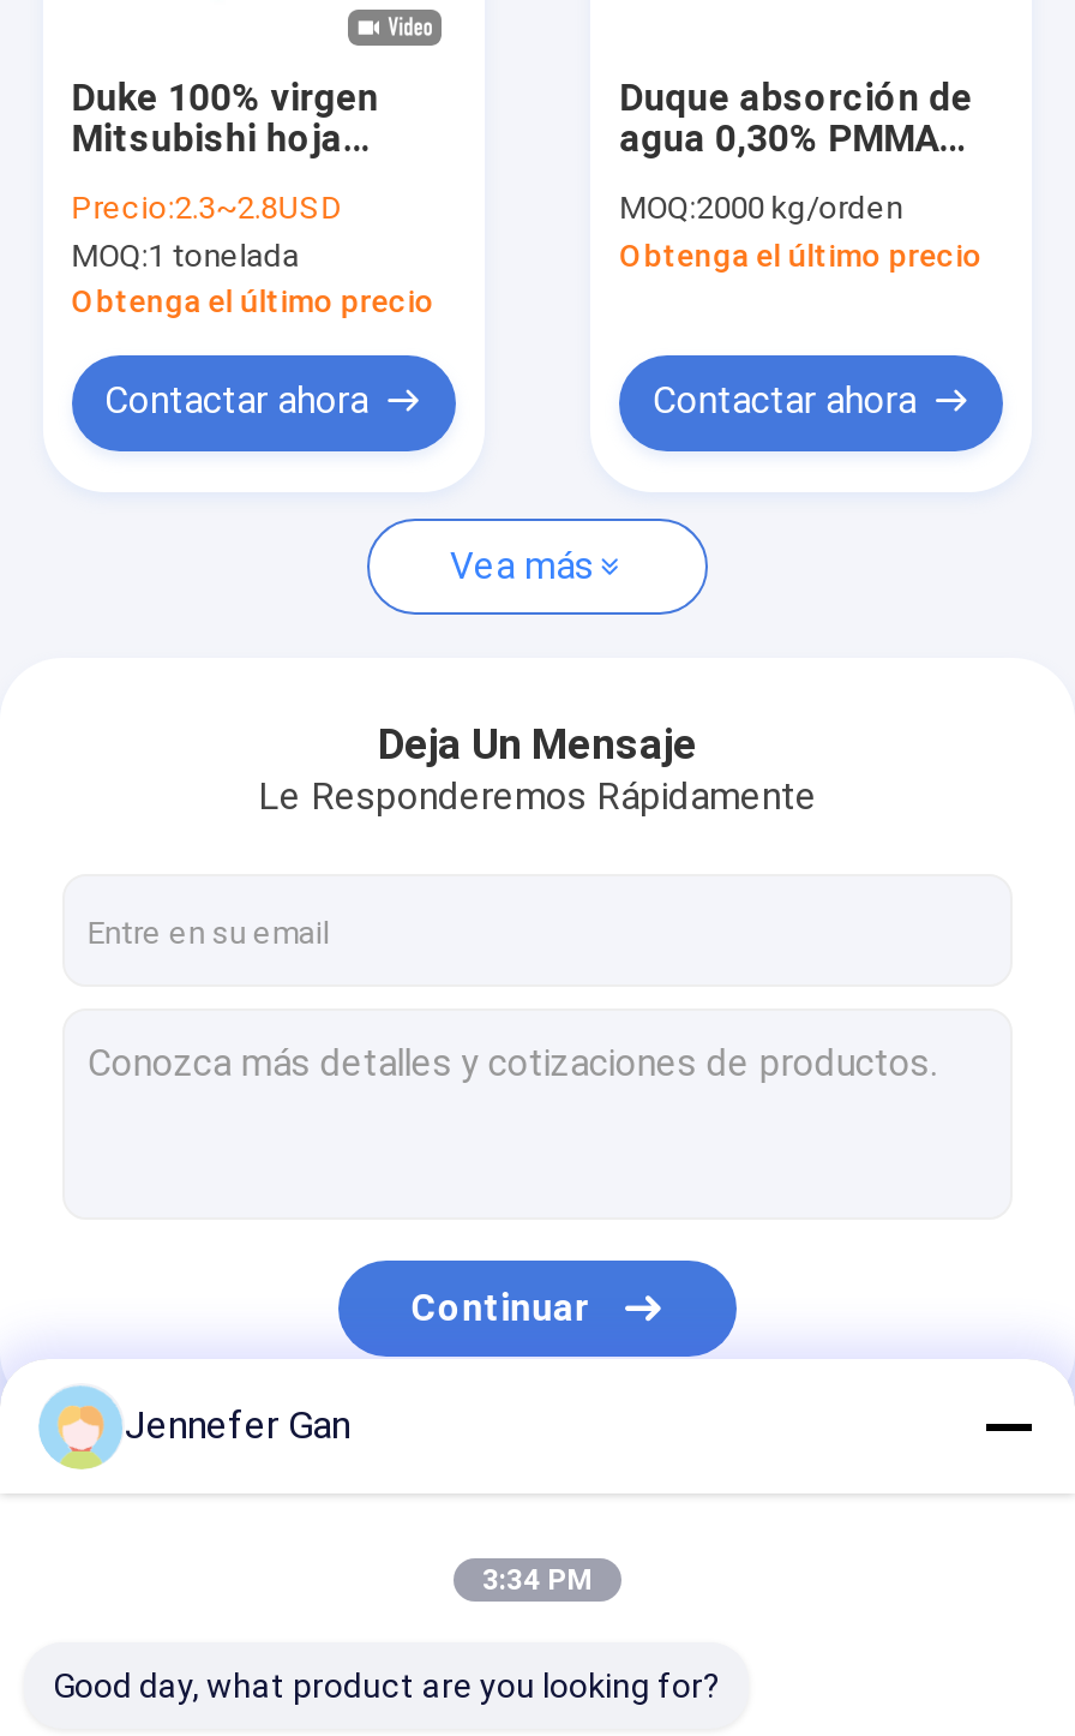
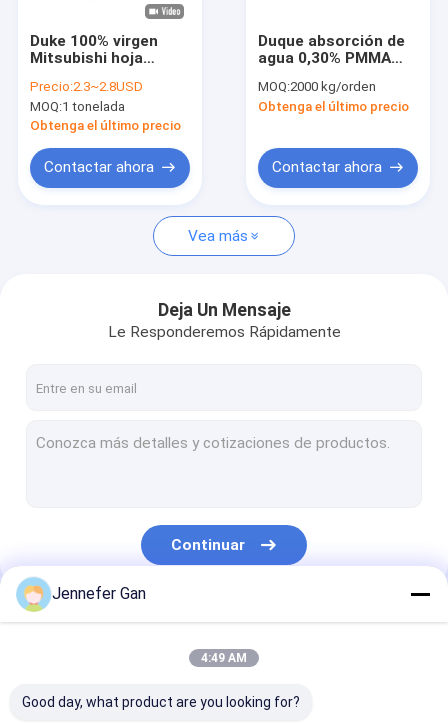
- 3:34 PM
+ 4:49 AM
